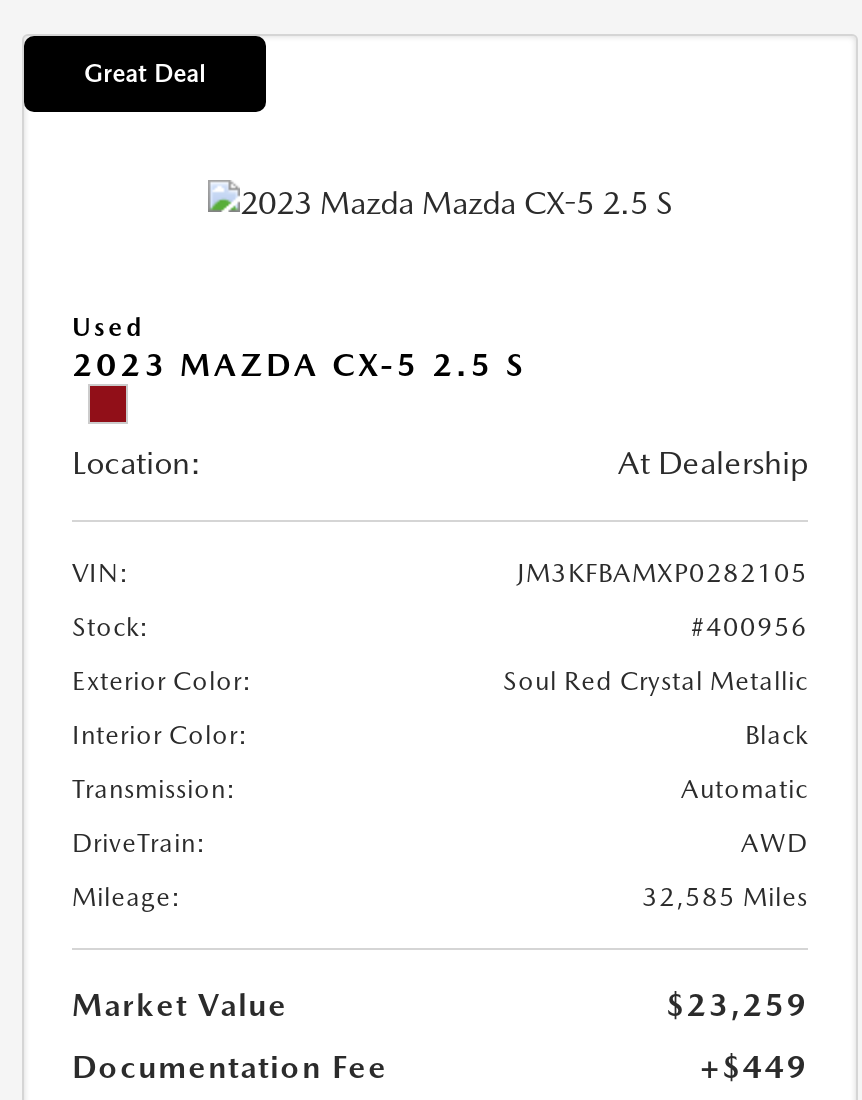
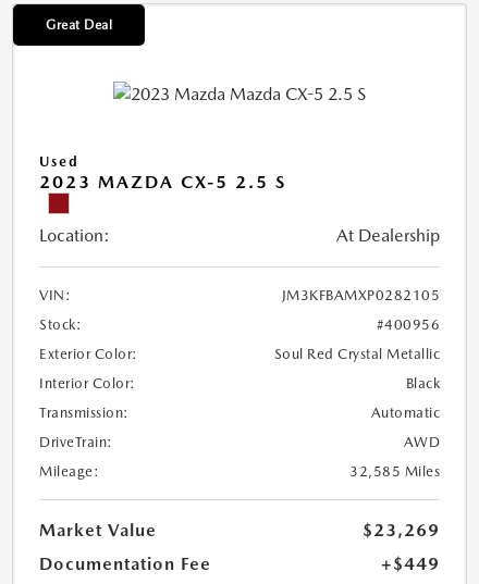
- $23,259
+ $23,269
